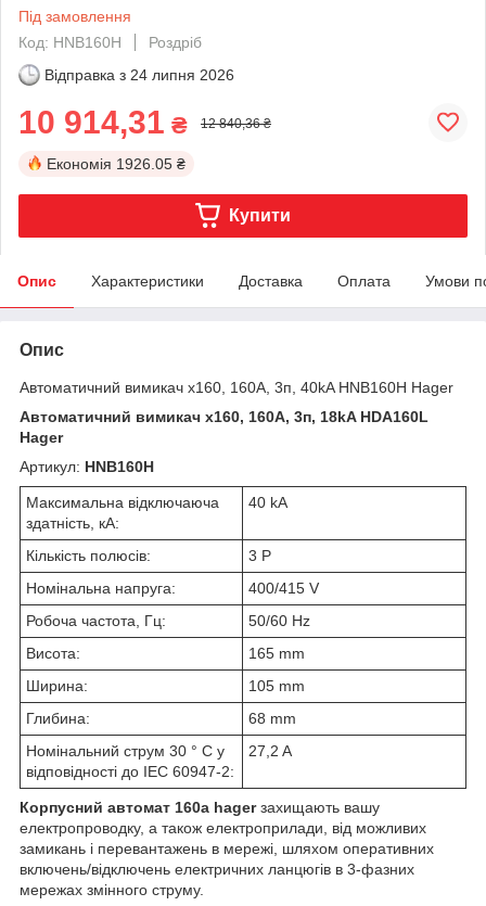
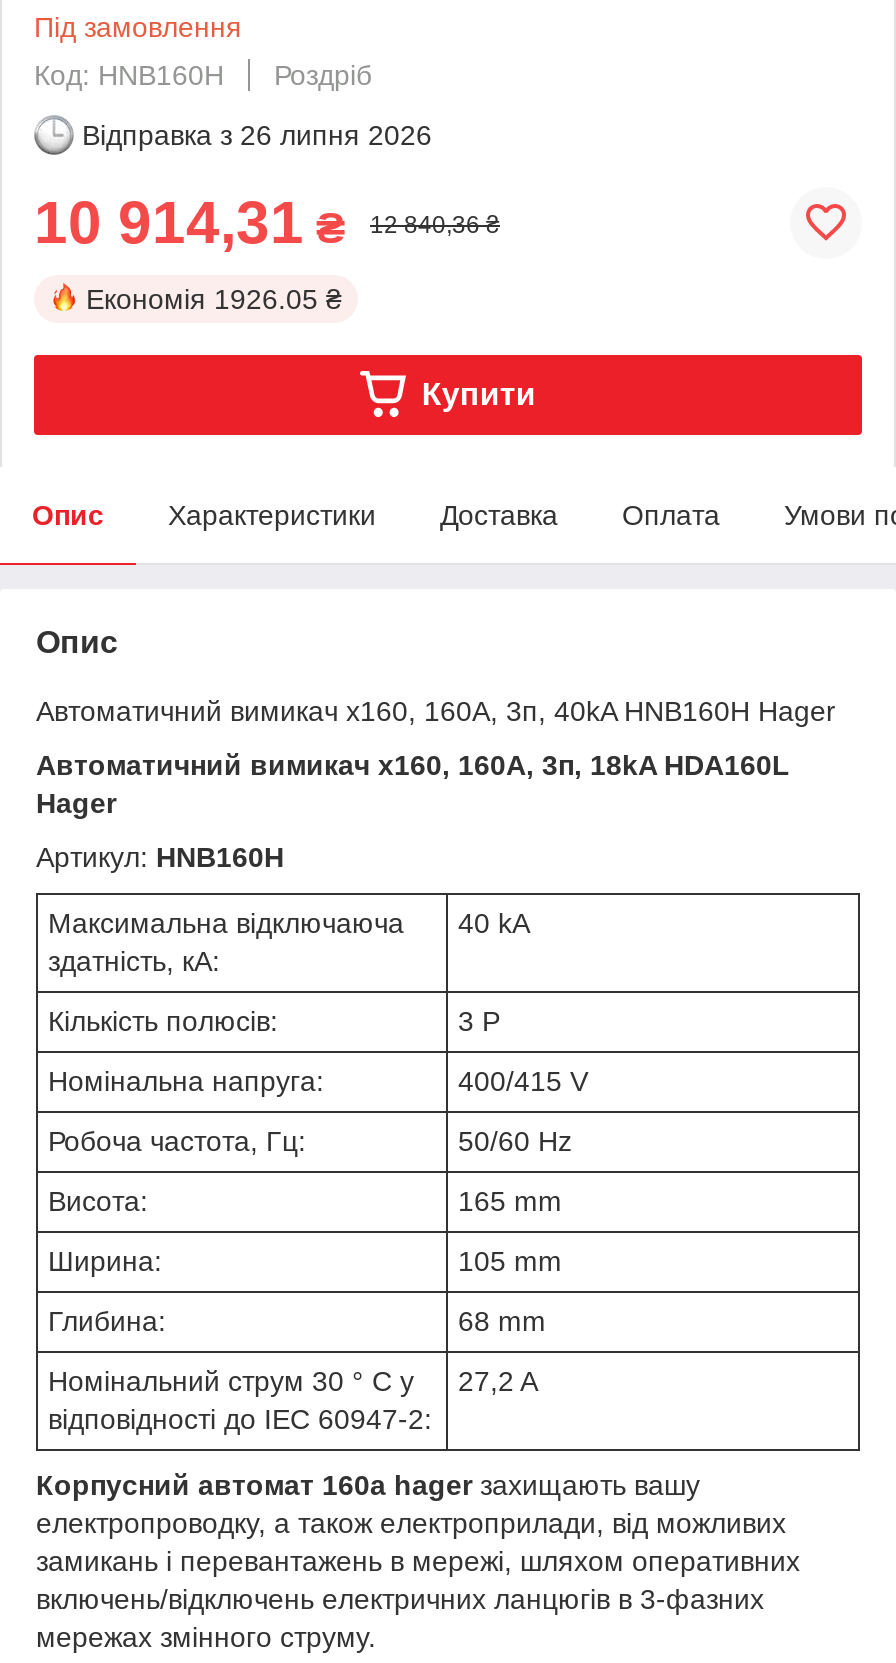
- Відправка з 24 липня 2026
+ Відправка з 26 липня 2026
